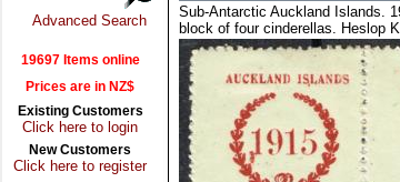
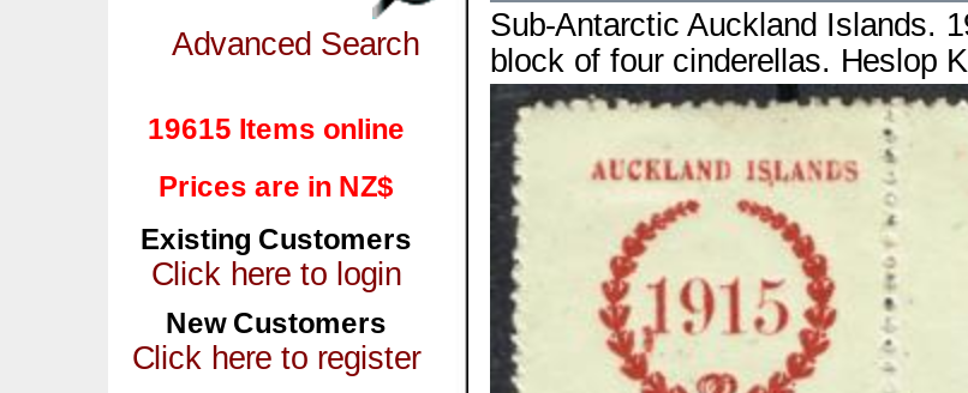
- 19697 Items online
+ 19615 Items online
